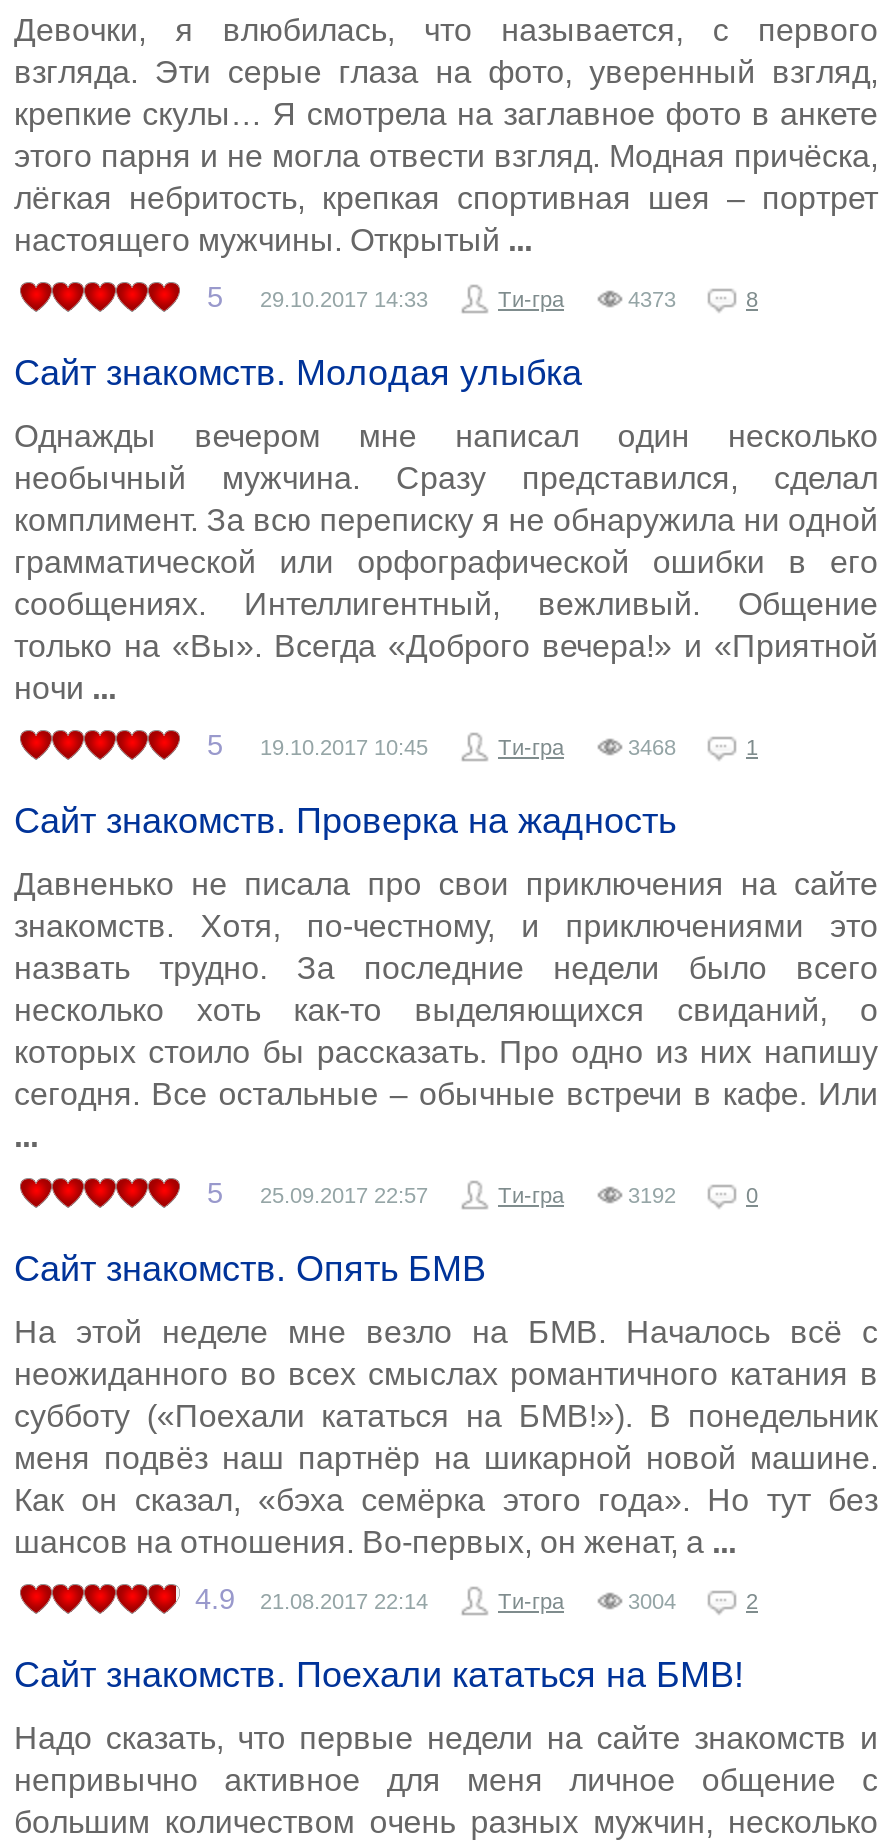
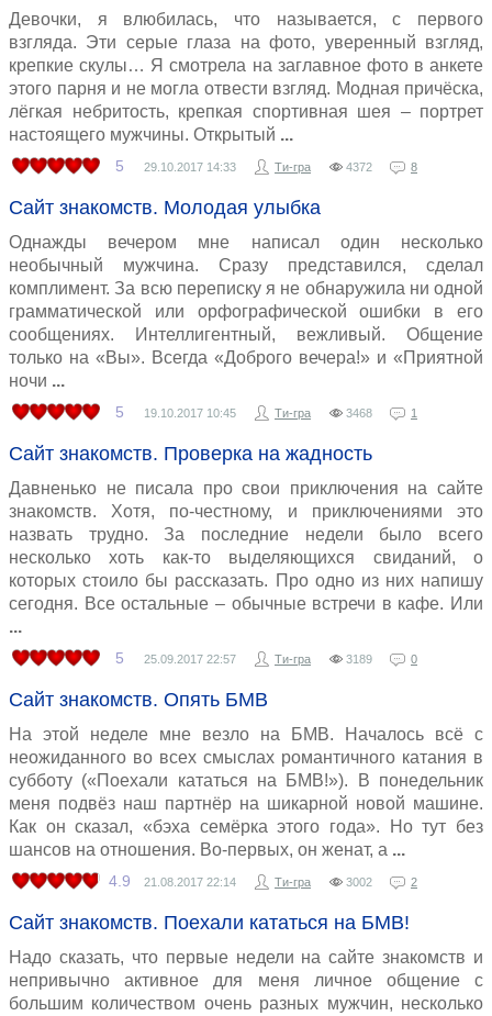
- 4373
+ 4372

- 3192
+ 3189

- 3004
+ 3002
